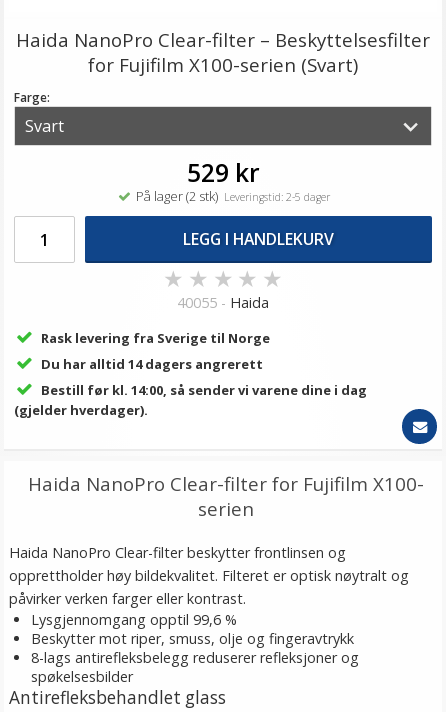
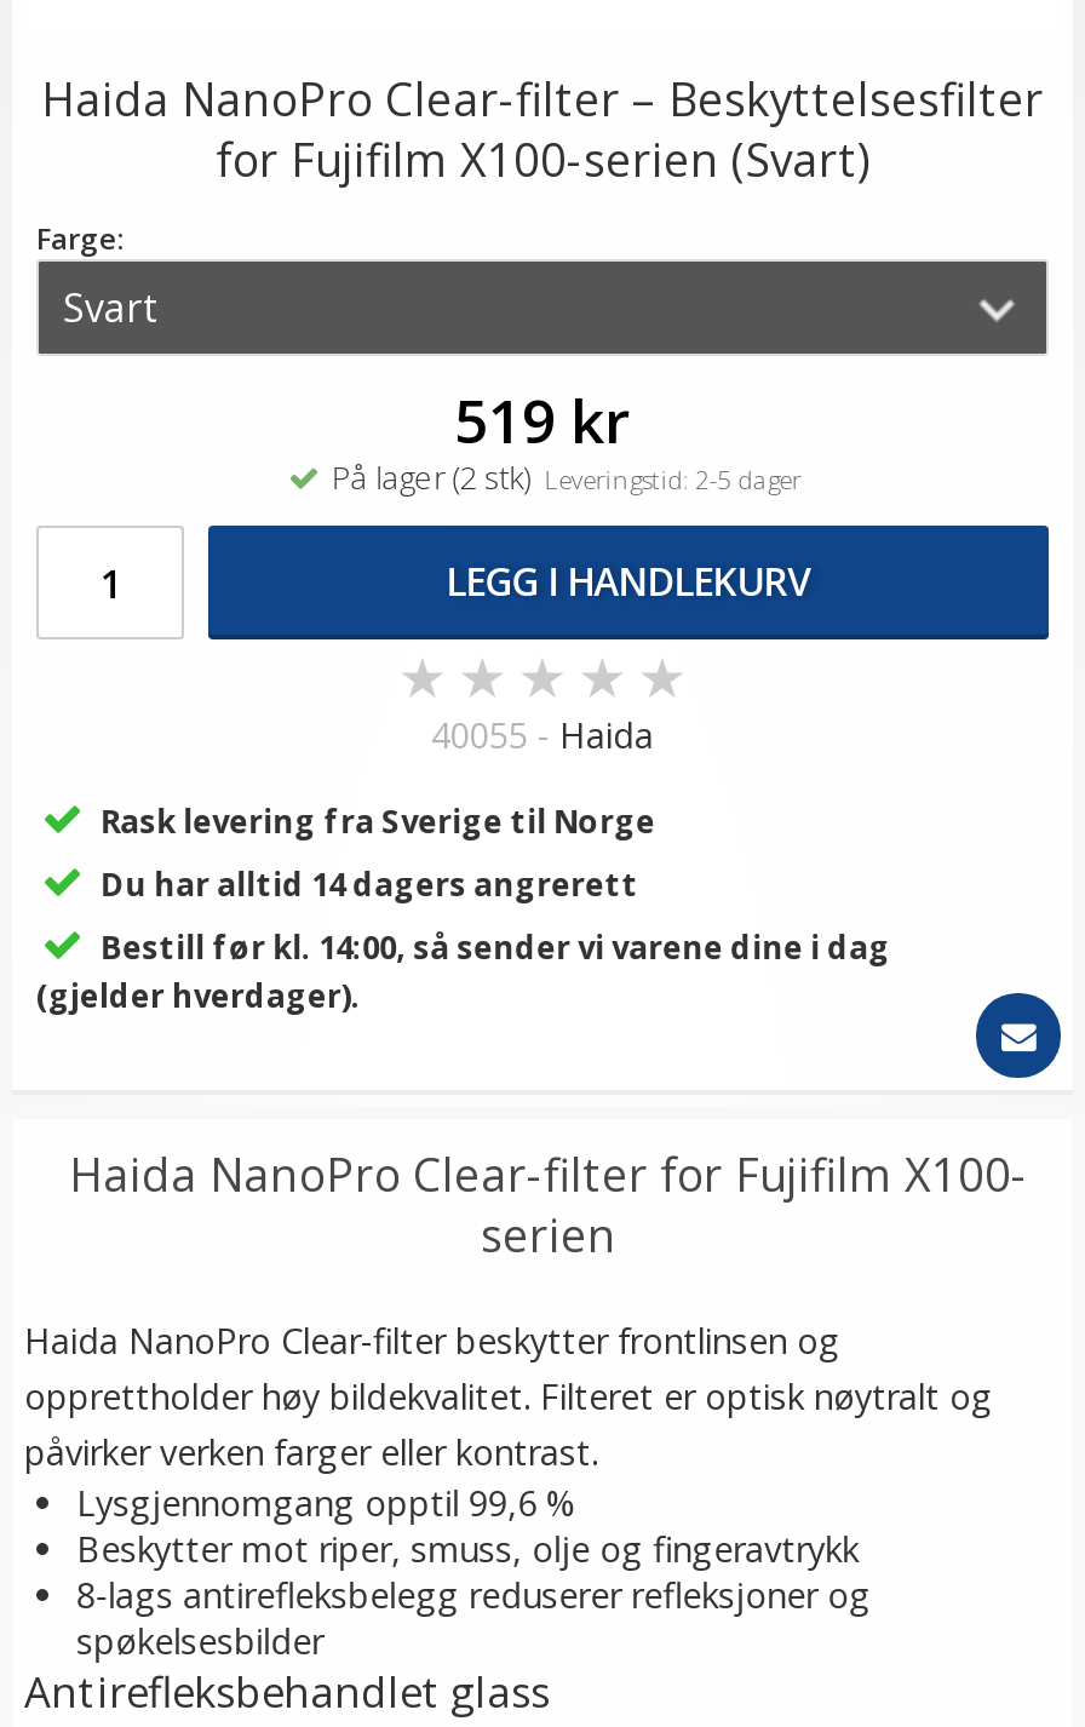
- 529 kr
+ 519 kr
